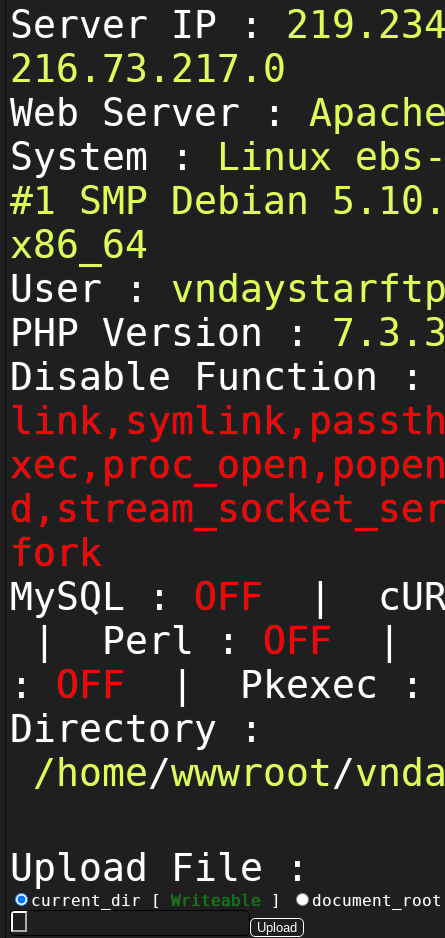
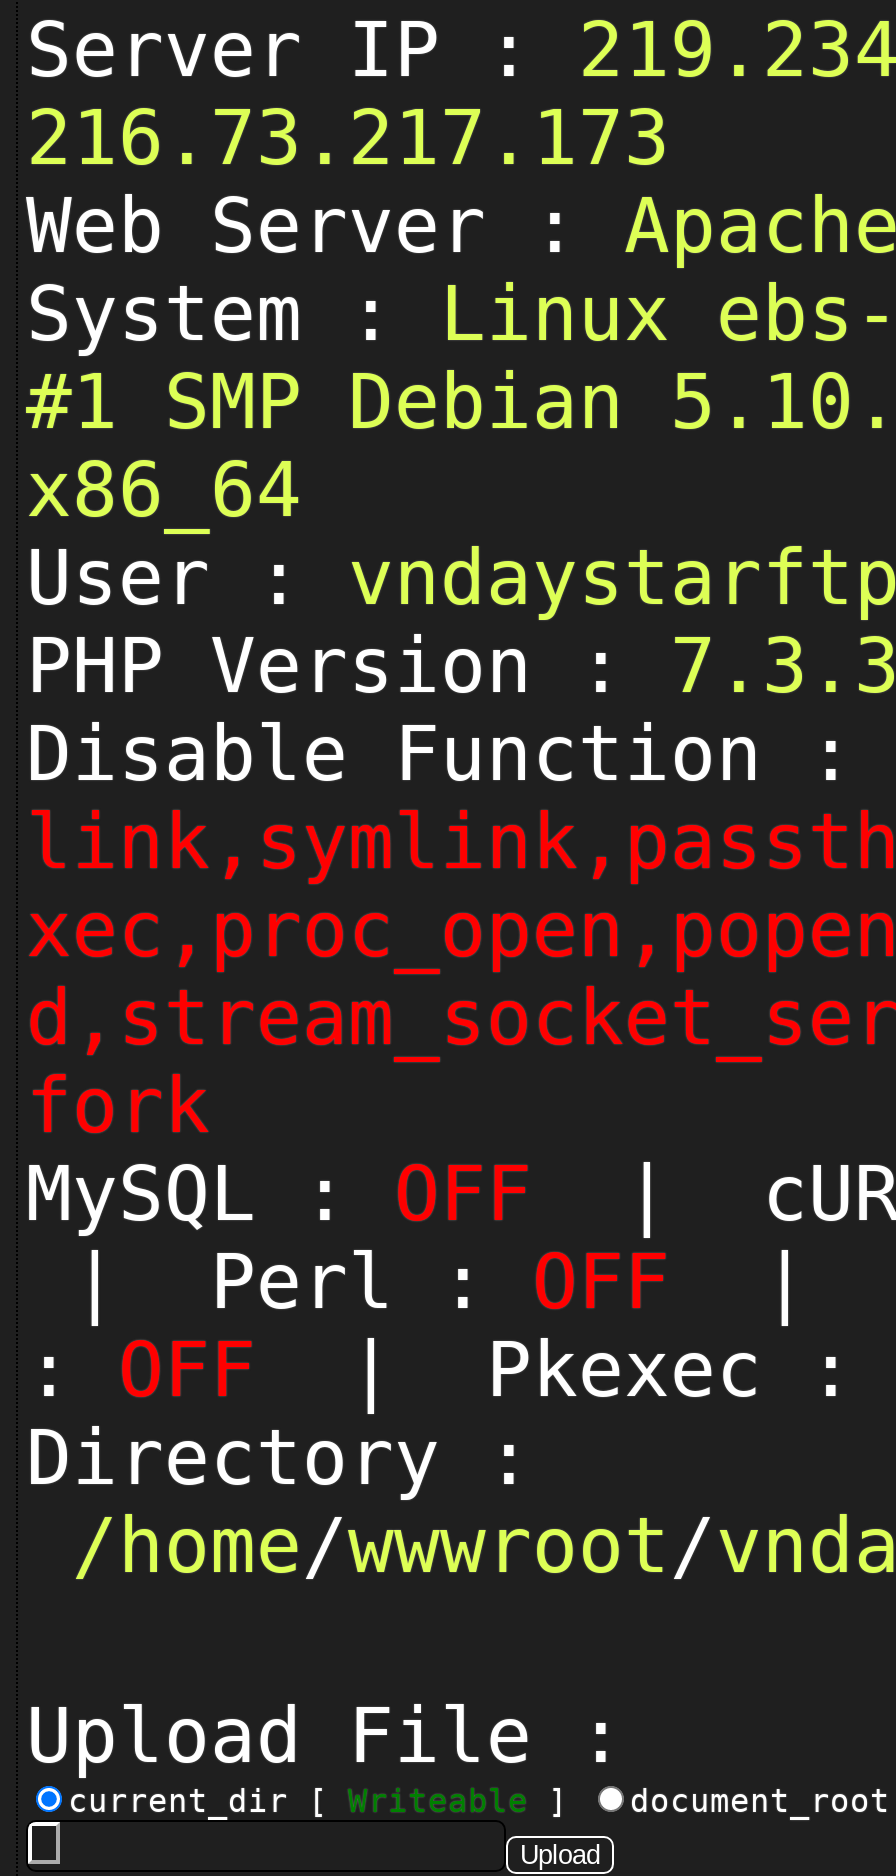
- 216.73.217.0
+ 216.73.217.173
